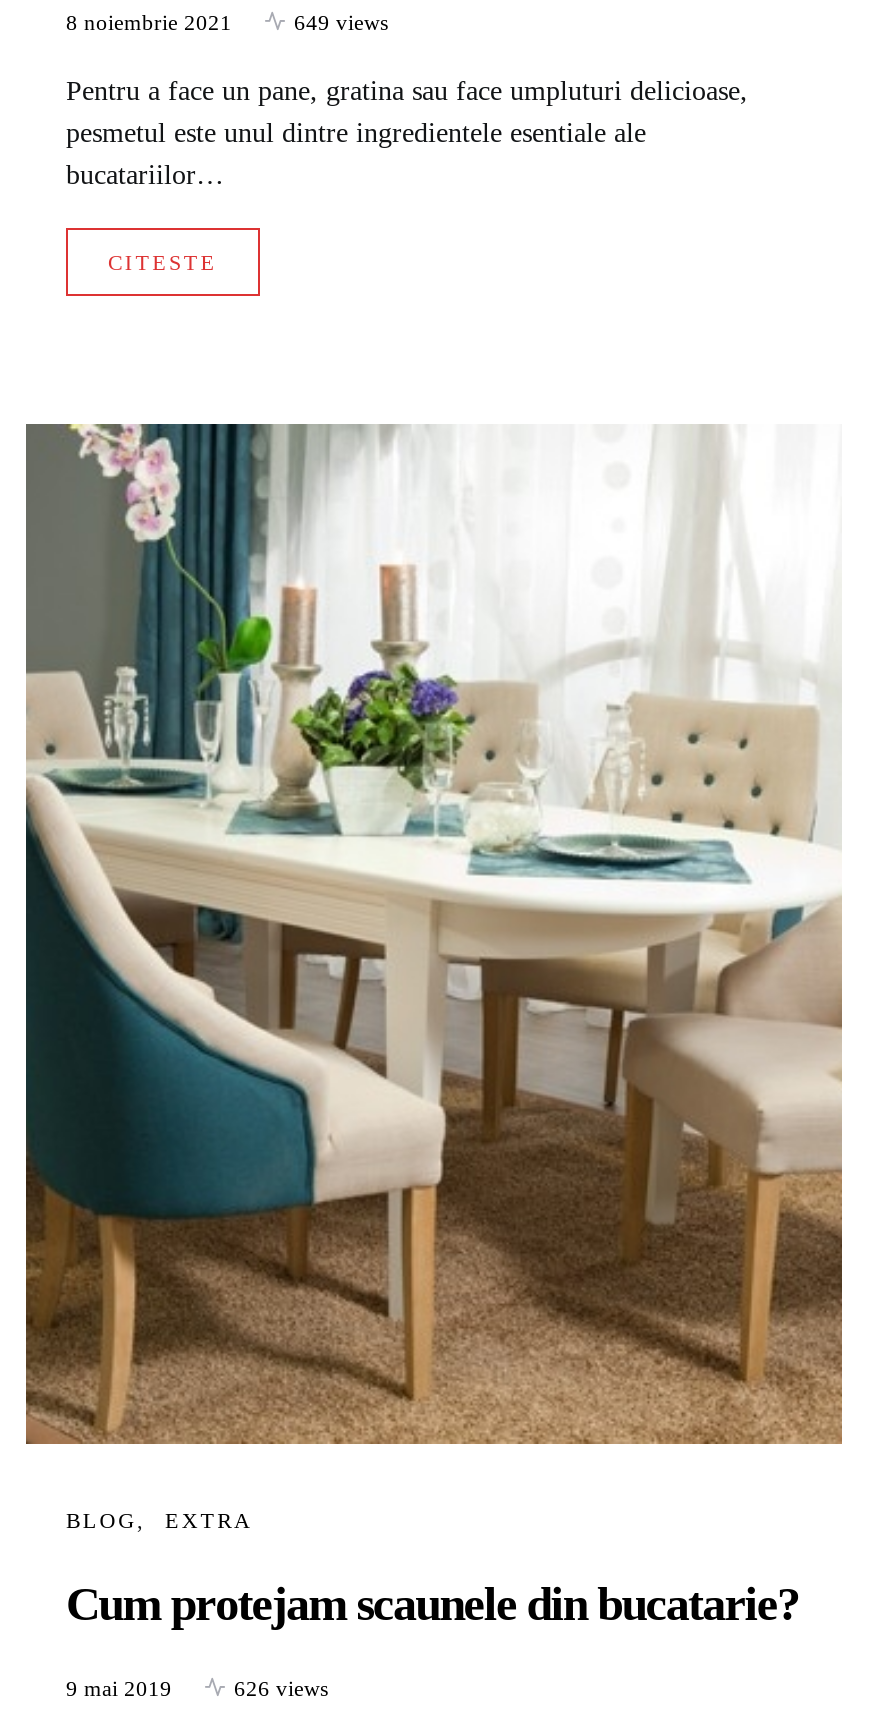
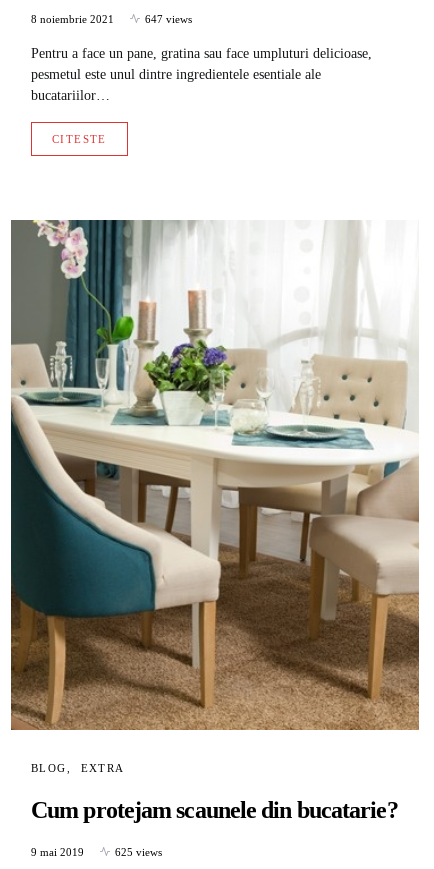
- 649 views
+ 647 views

- 626 views
+ 625 views
